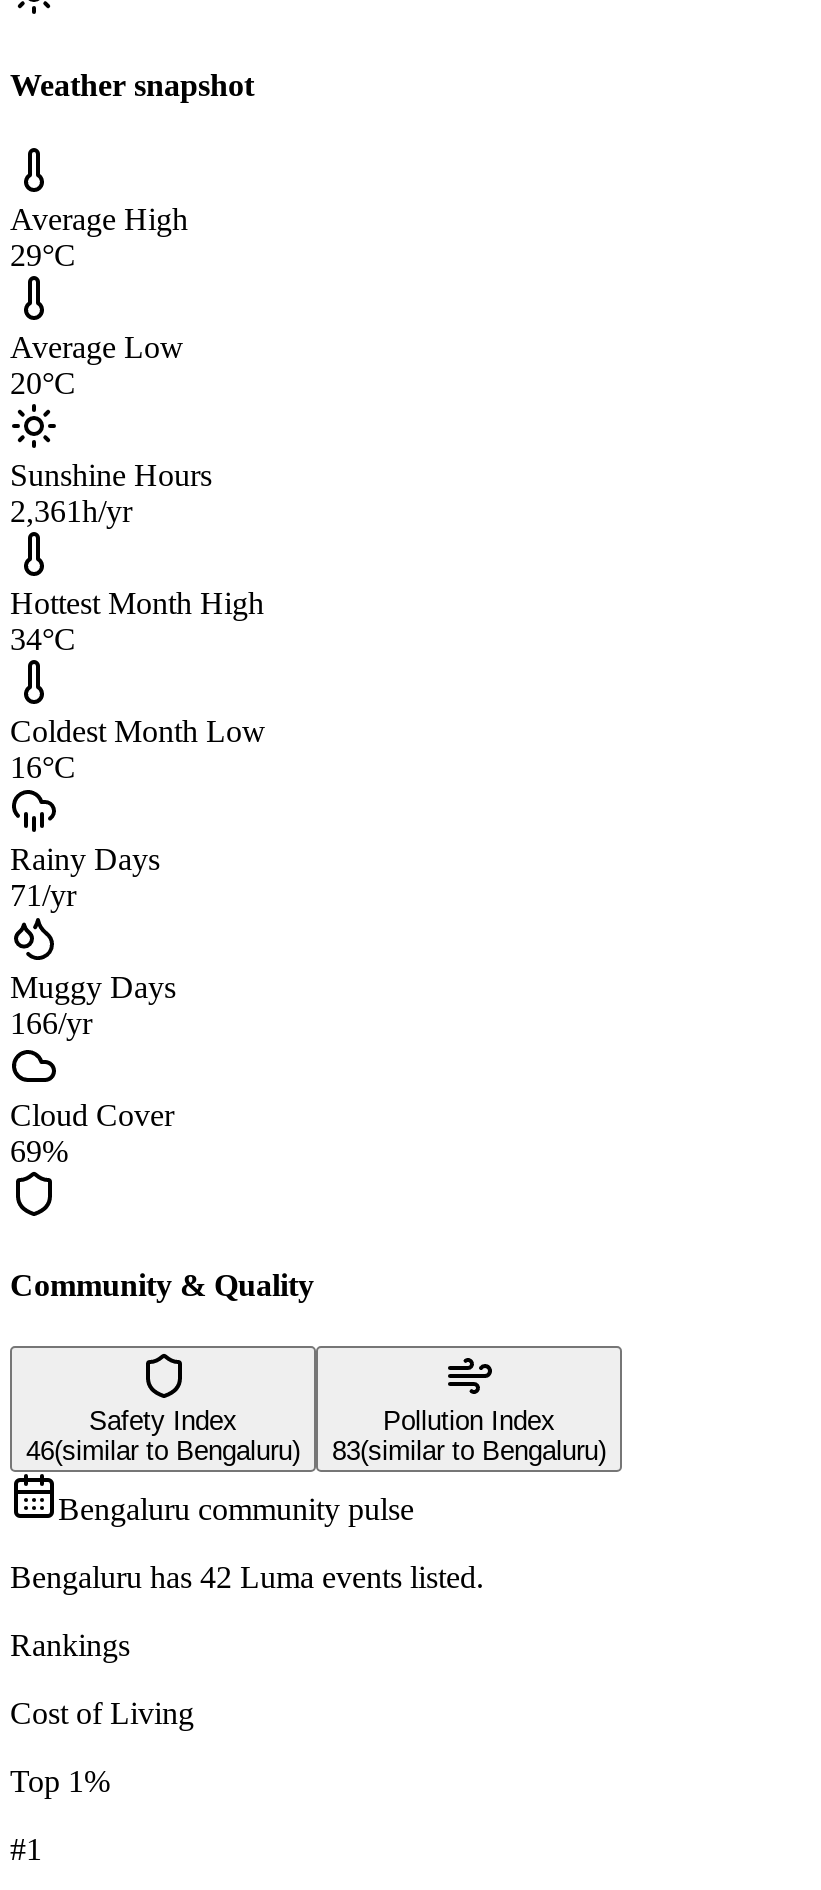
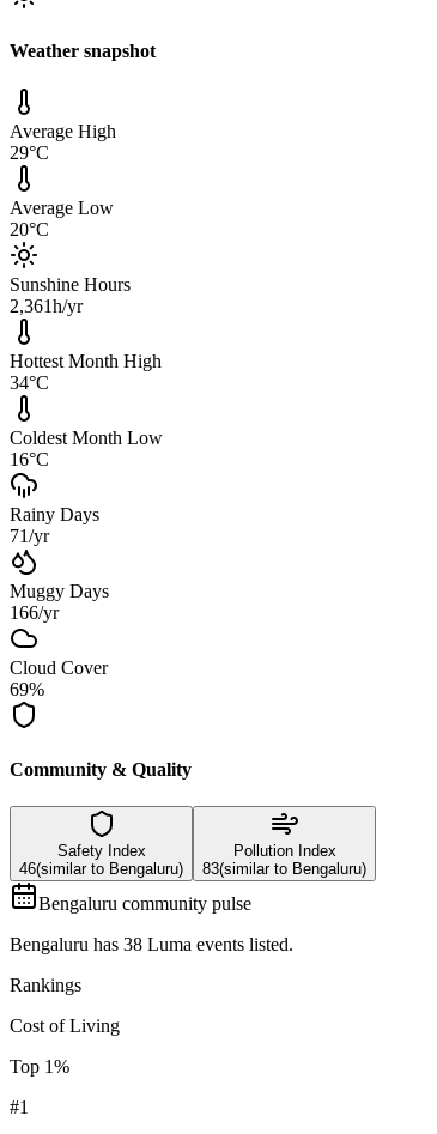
- Bengaluru has 42 Luma events listed.
+ Bengaluru has 38 Luma events listed.
